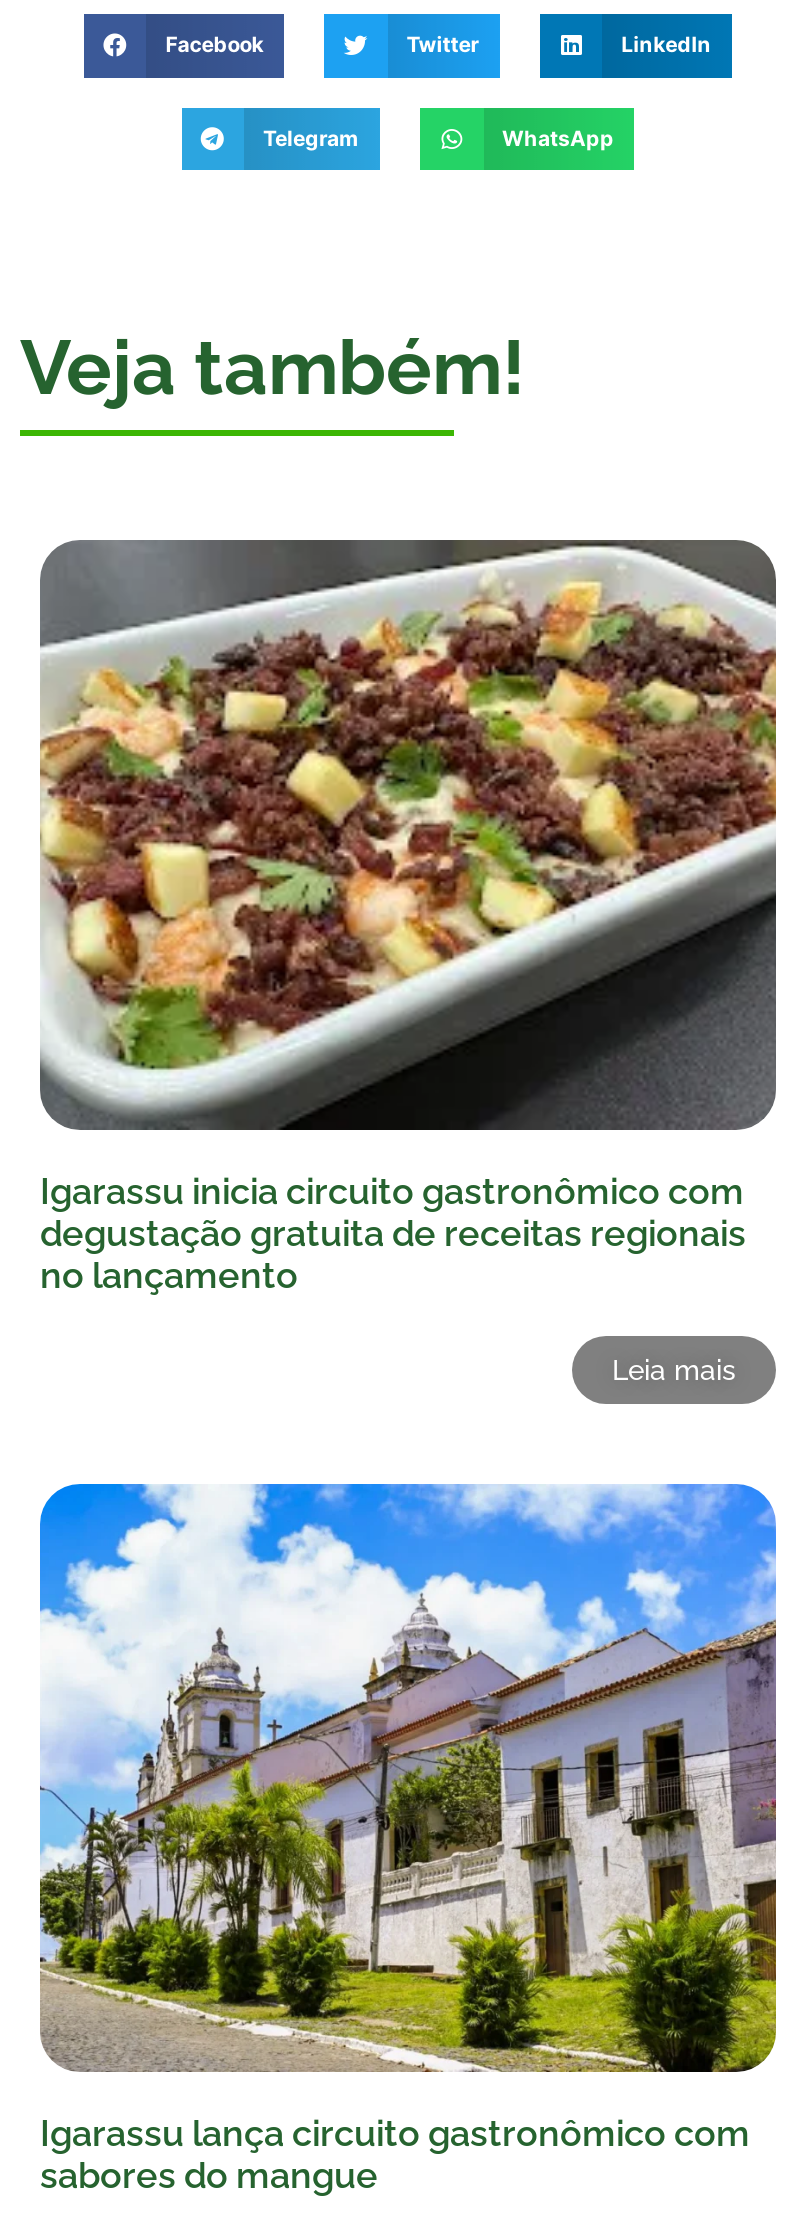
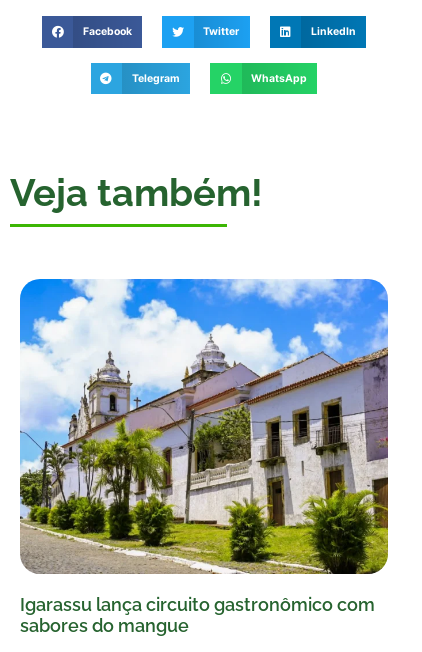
- [image]
- Igarassu inicia circuito gastronômico com
- degustação gratuita de receitas regionais
- no lançamento
- Leia mais
